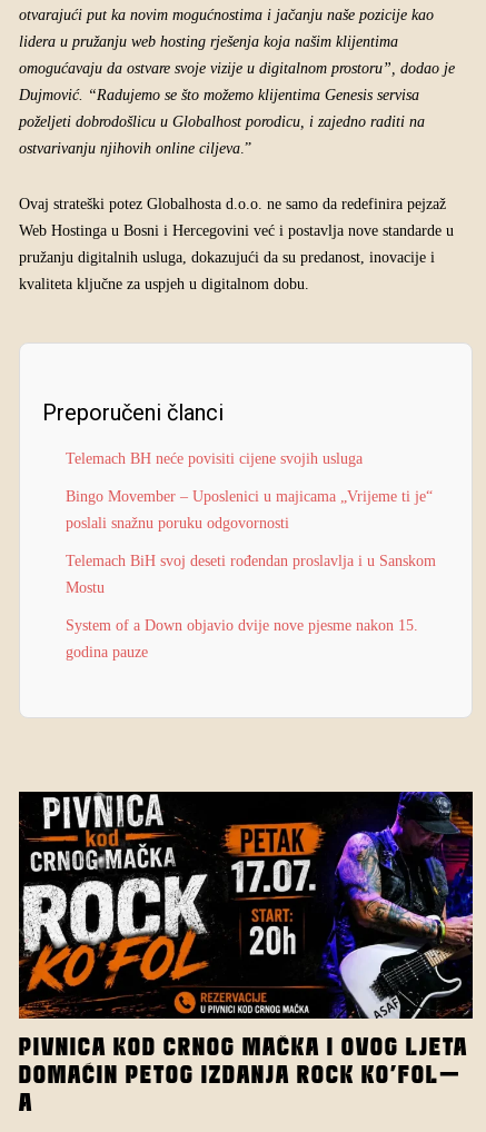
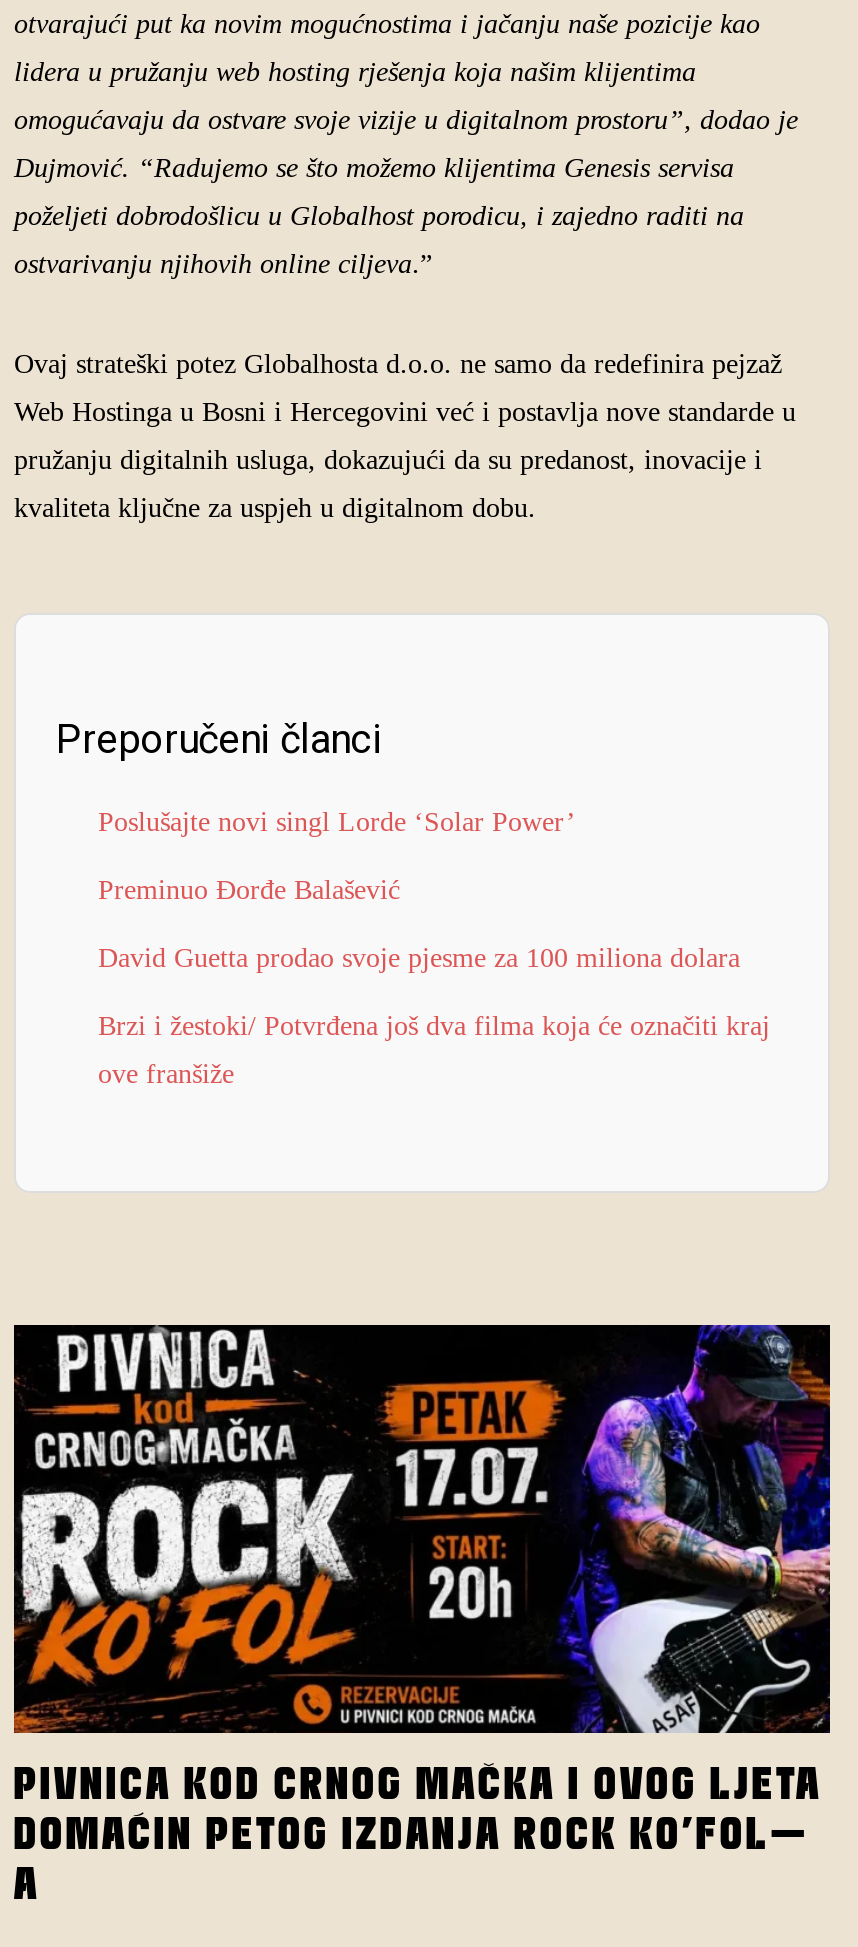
- Telemach BH neće povisiti cijene svojih usluga
- Bingo Movember – Uposlenici u majicama „Vrijeme ti je“
- poslali snažnu poruku odgovornosti
- Telemach BiH svoj deseti rođendan proslavlja i u Sanskom
- Mostu
- System of a Down objavio dvije nove pjesme nakon 15.
- godina pauze
+ Poslušajte novi singl Lorde ‘Solar Power’
+ Preminuo Ðorđe Balašević
+ David Guetta prodao svoje pjesme za 100 miliona dolara
+ Brzi i žestoki/ Potvrđena još dva filma koja će označiti kraj
+ ove franšiže
